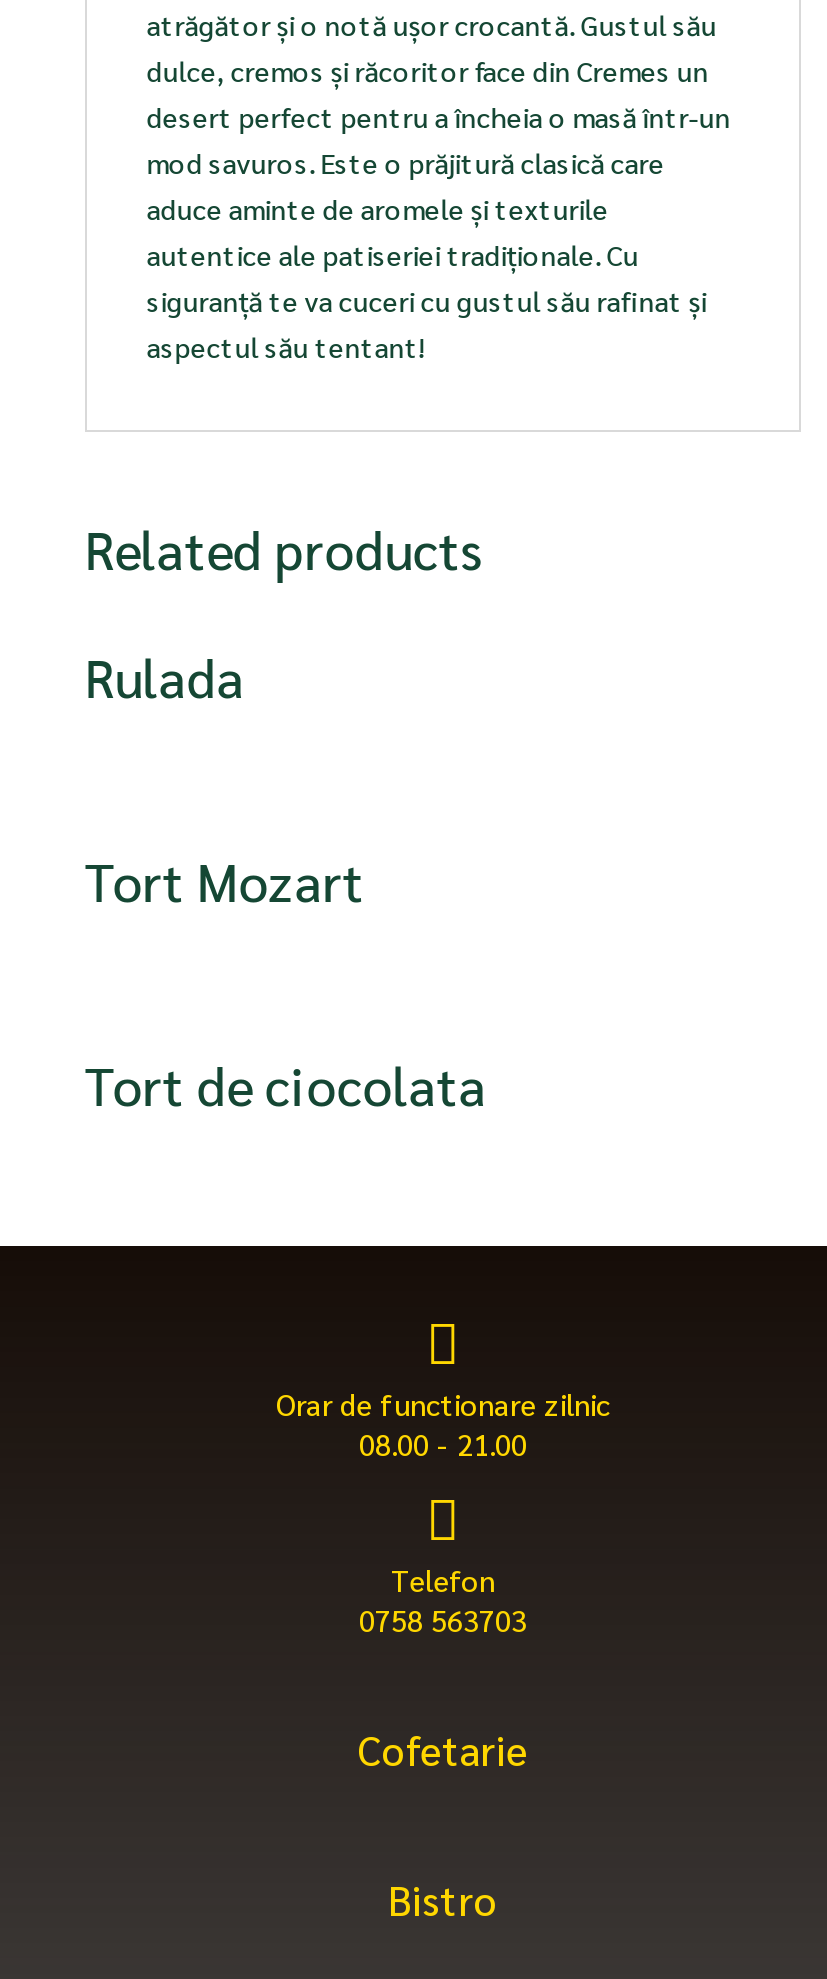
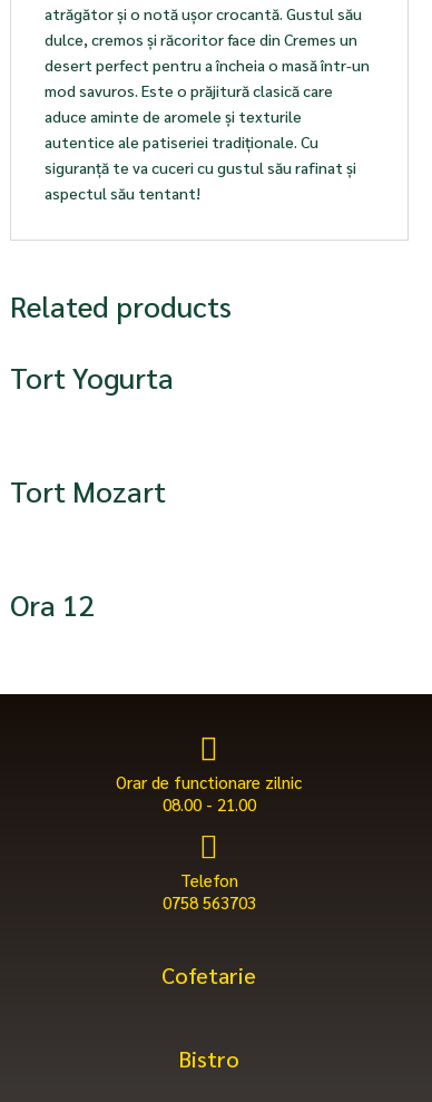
- Rulada
+ Tort Yogurta

- Tort de ciocolata
+ Ora 12
